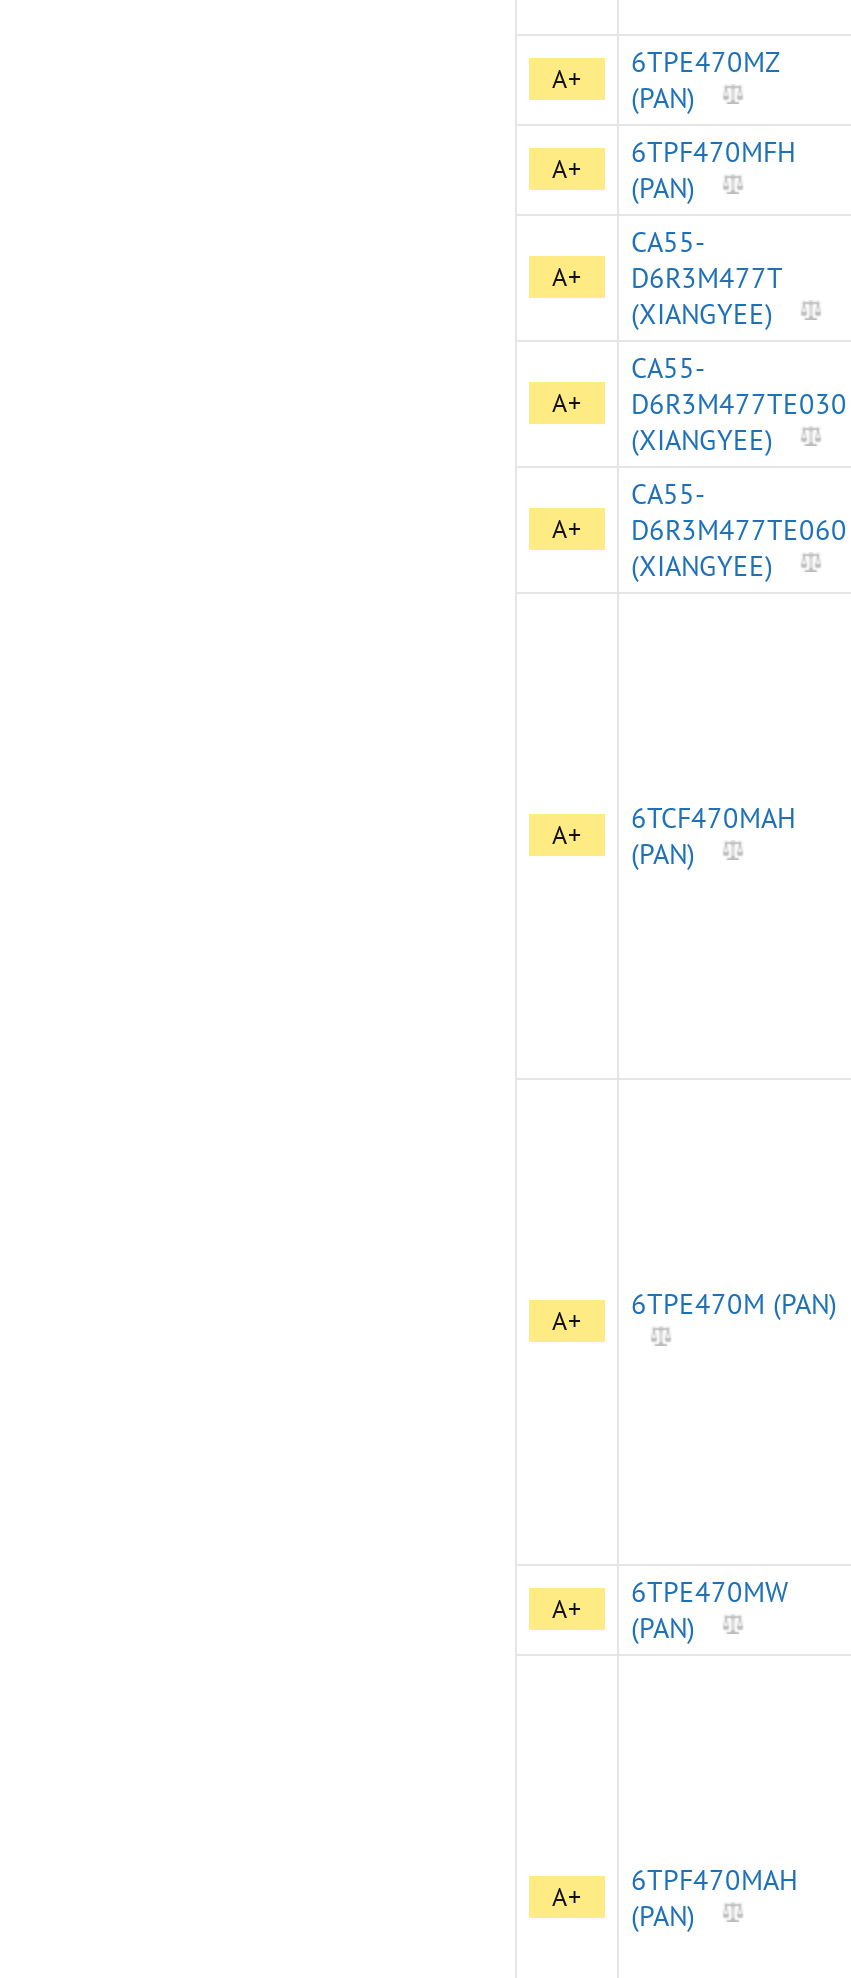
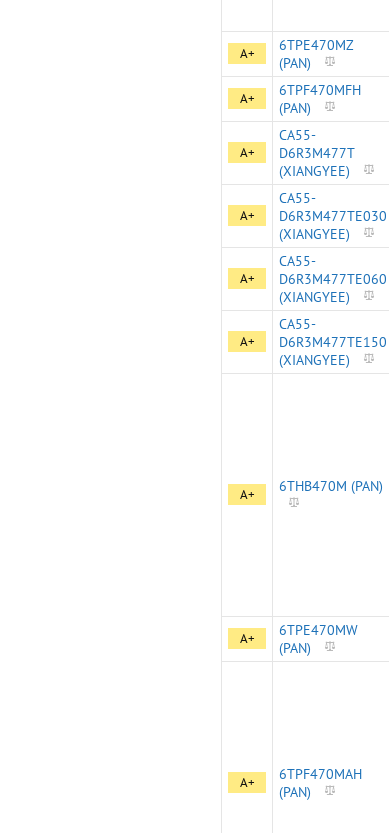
- 6TCF470MAH
- (PAN)
+ CA55-
+ D6R3M477TE150
+ (XIANGYEE)

- A+ 6TPE470M (PAN)
+ A+ 6THB470M (PAN)
